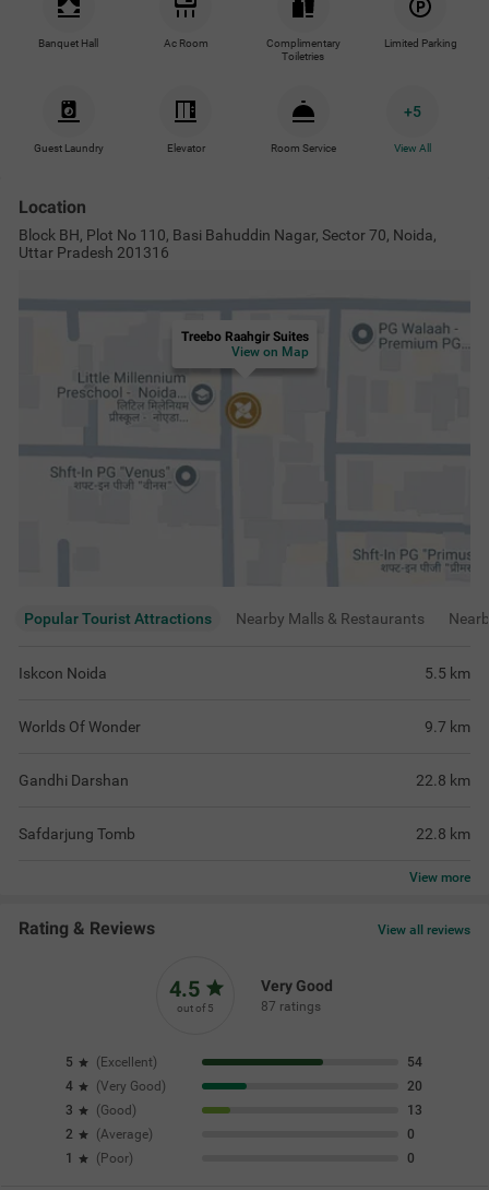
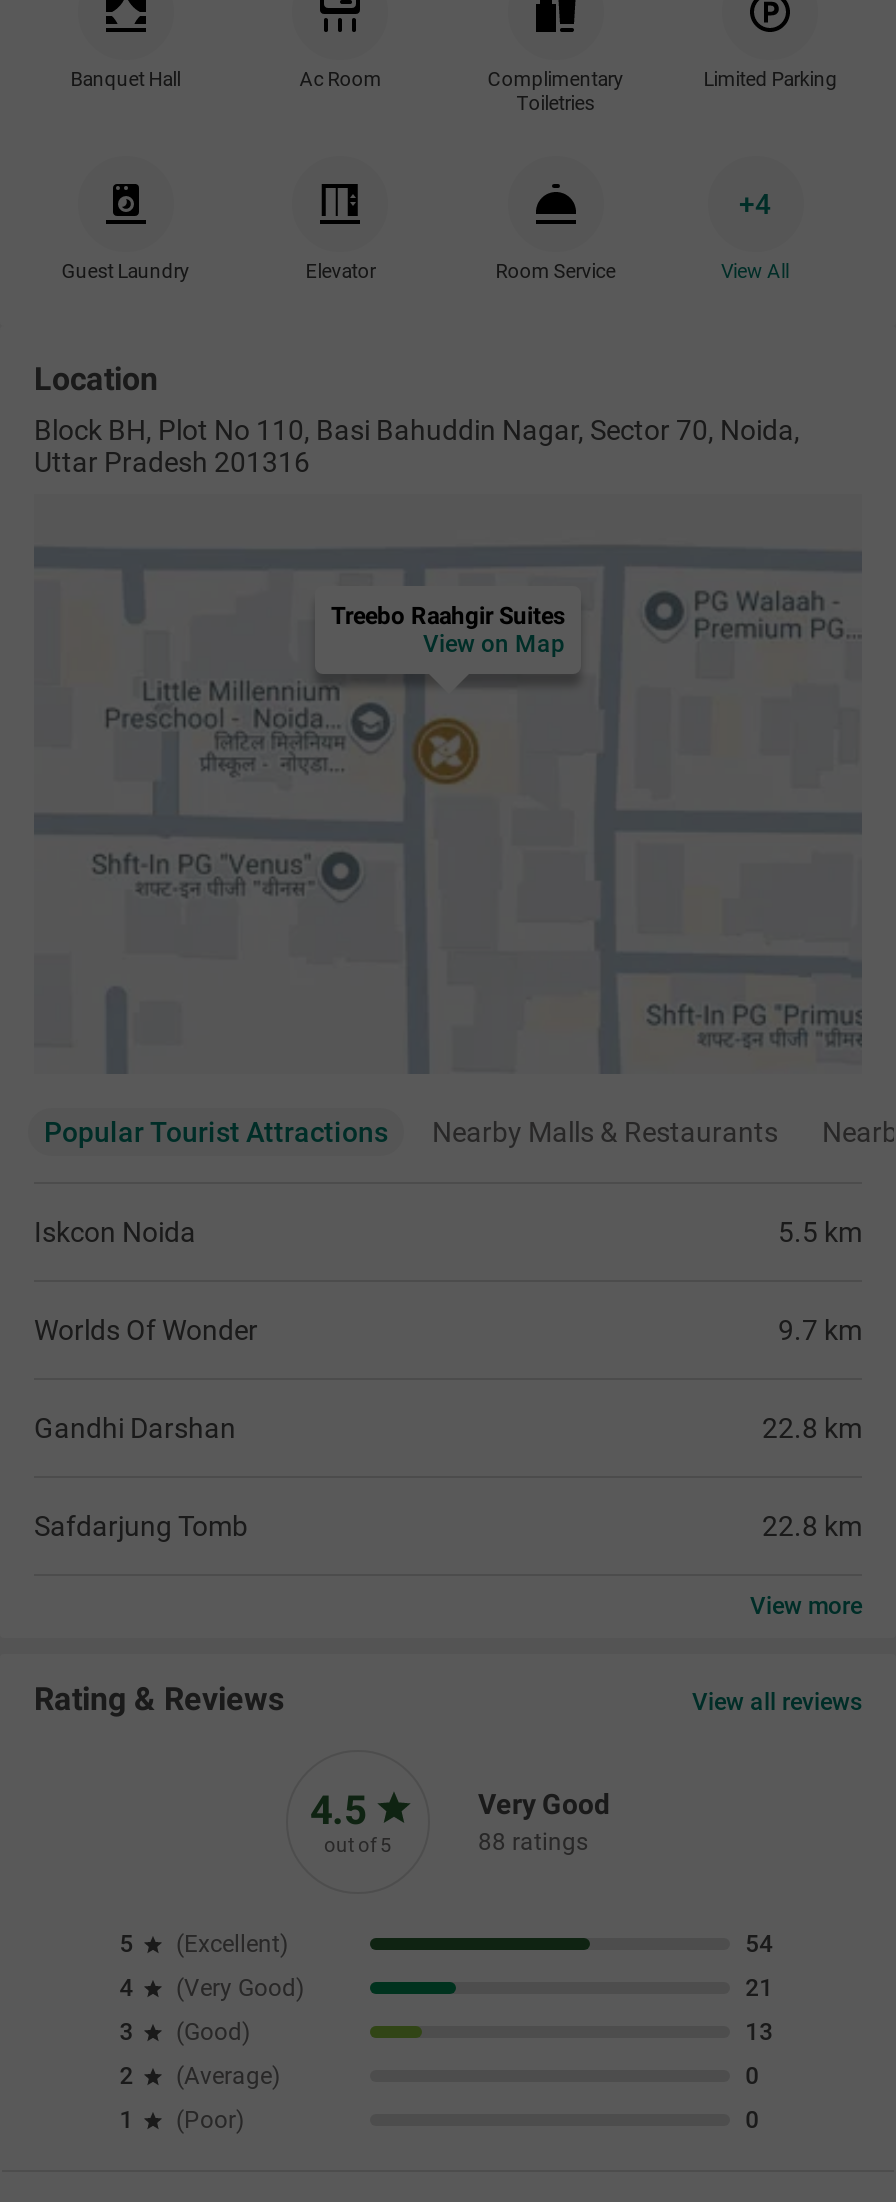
- +5
+ +4

- 87 ratings
+ 88 ratings

- 20
+ 21
